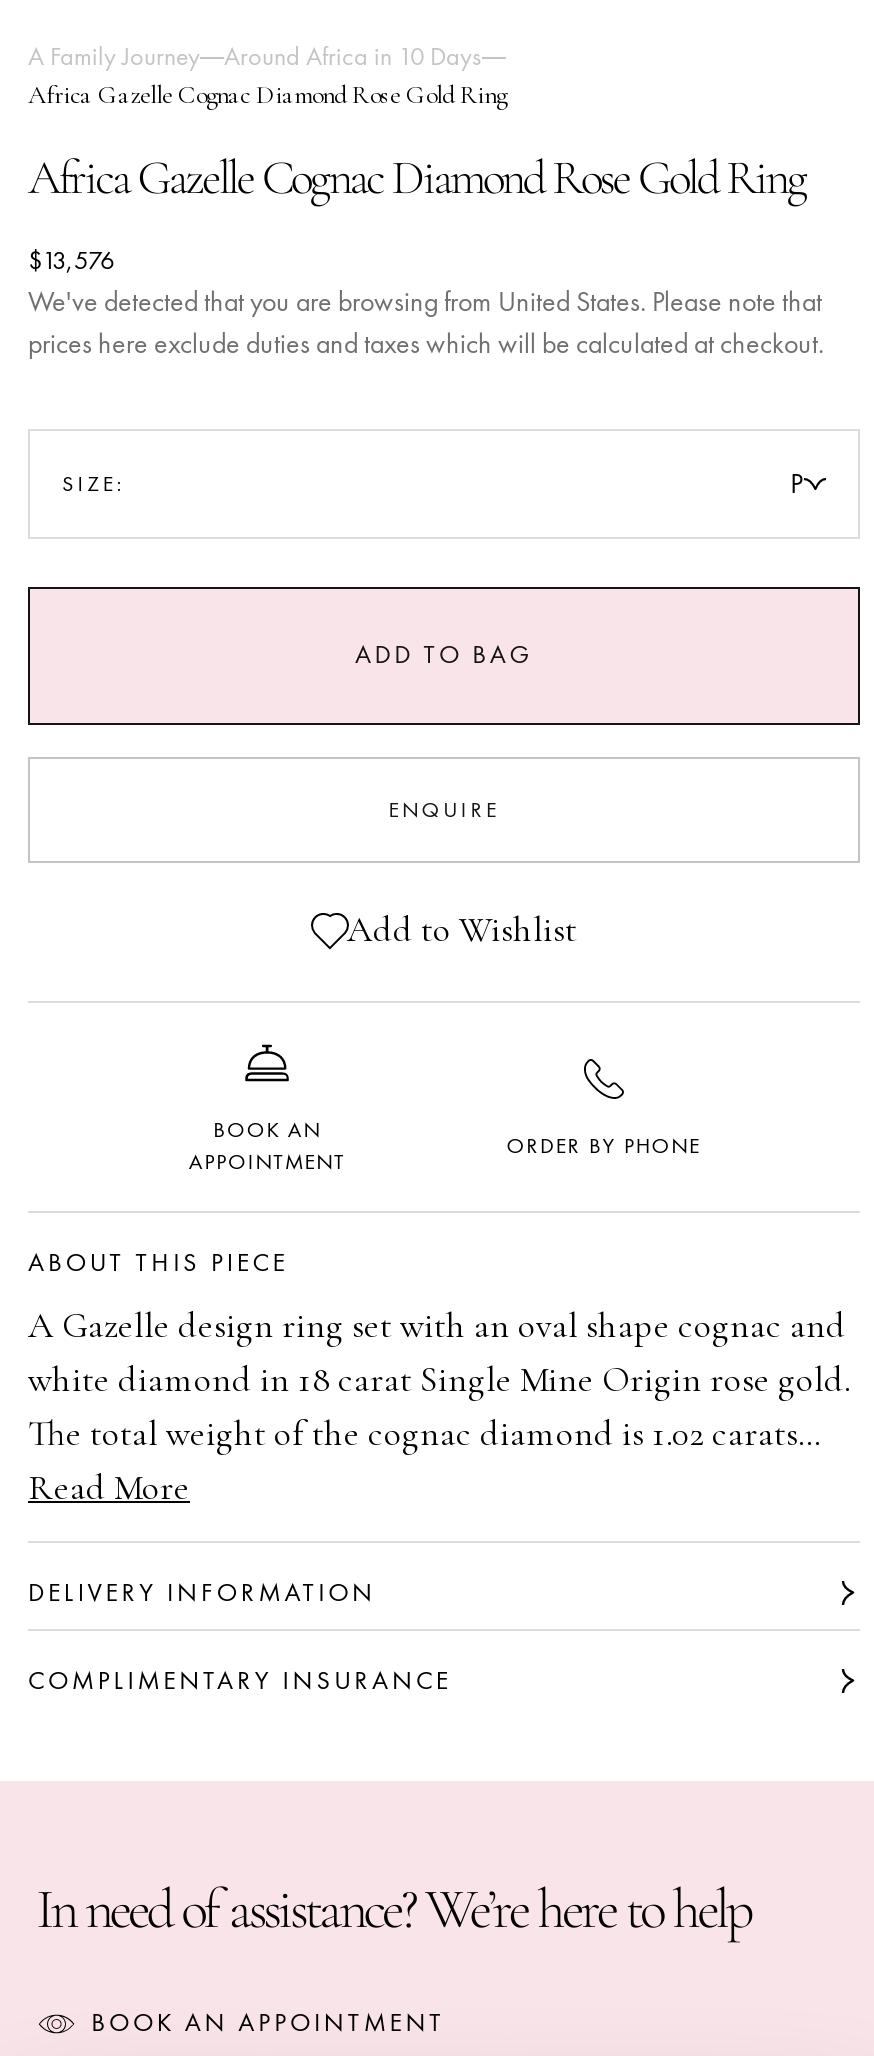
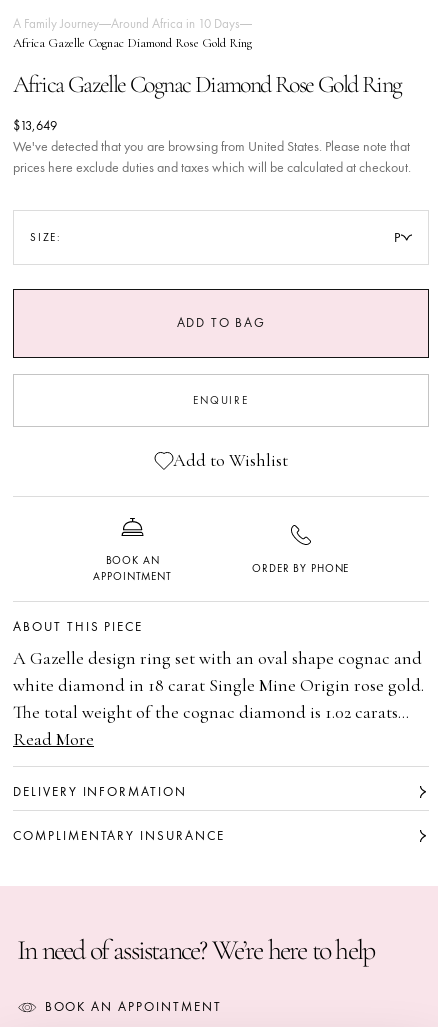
- $13,576
+ $13,649
